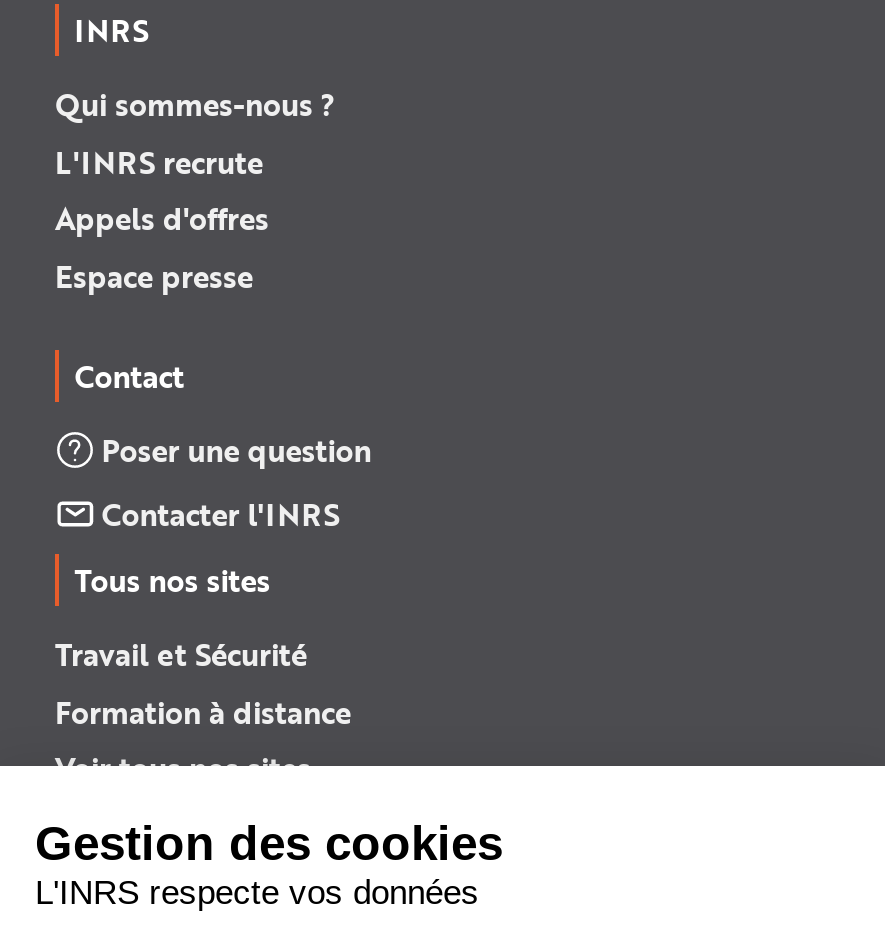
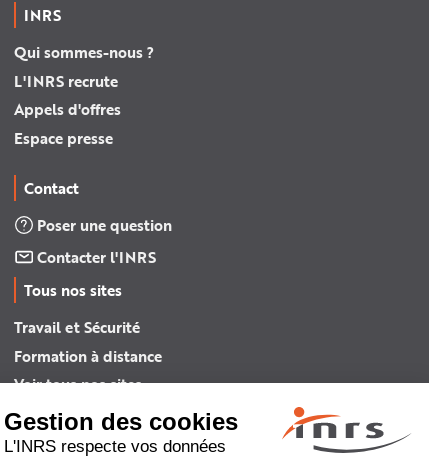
+ [image]
